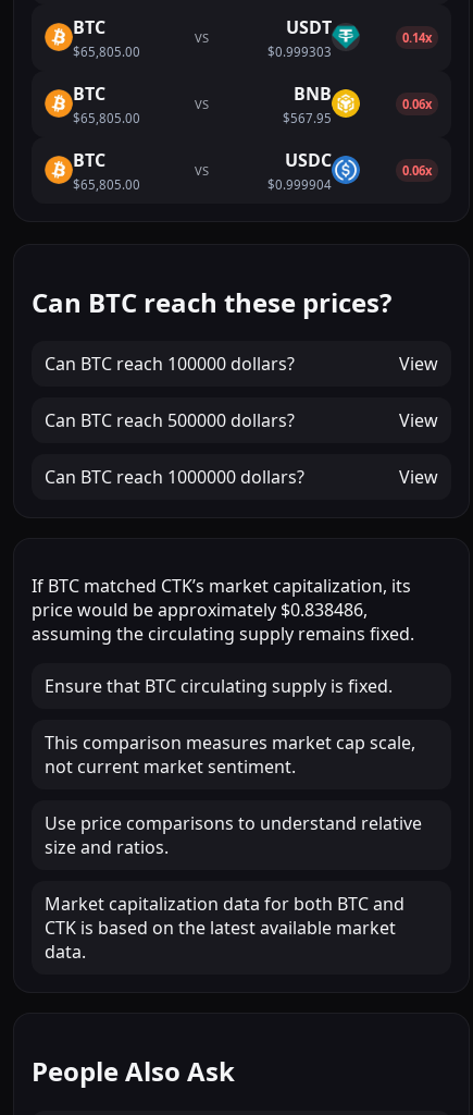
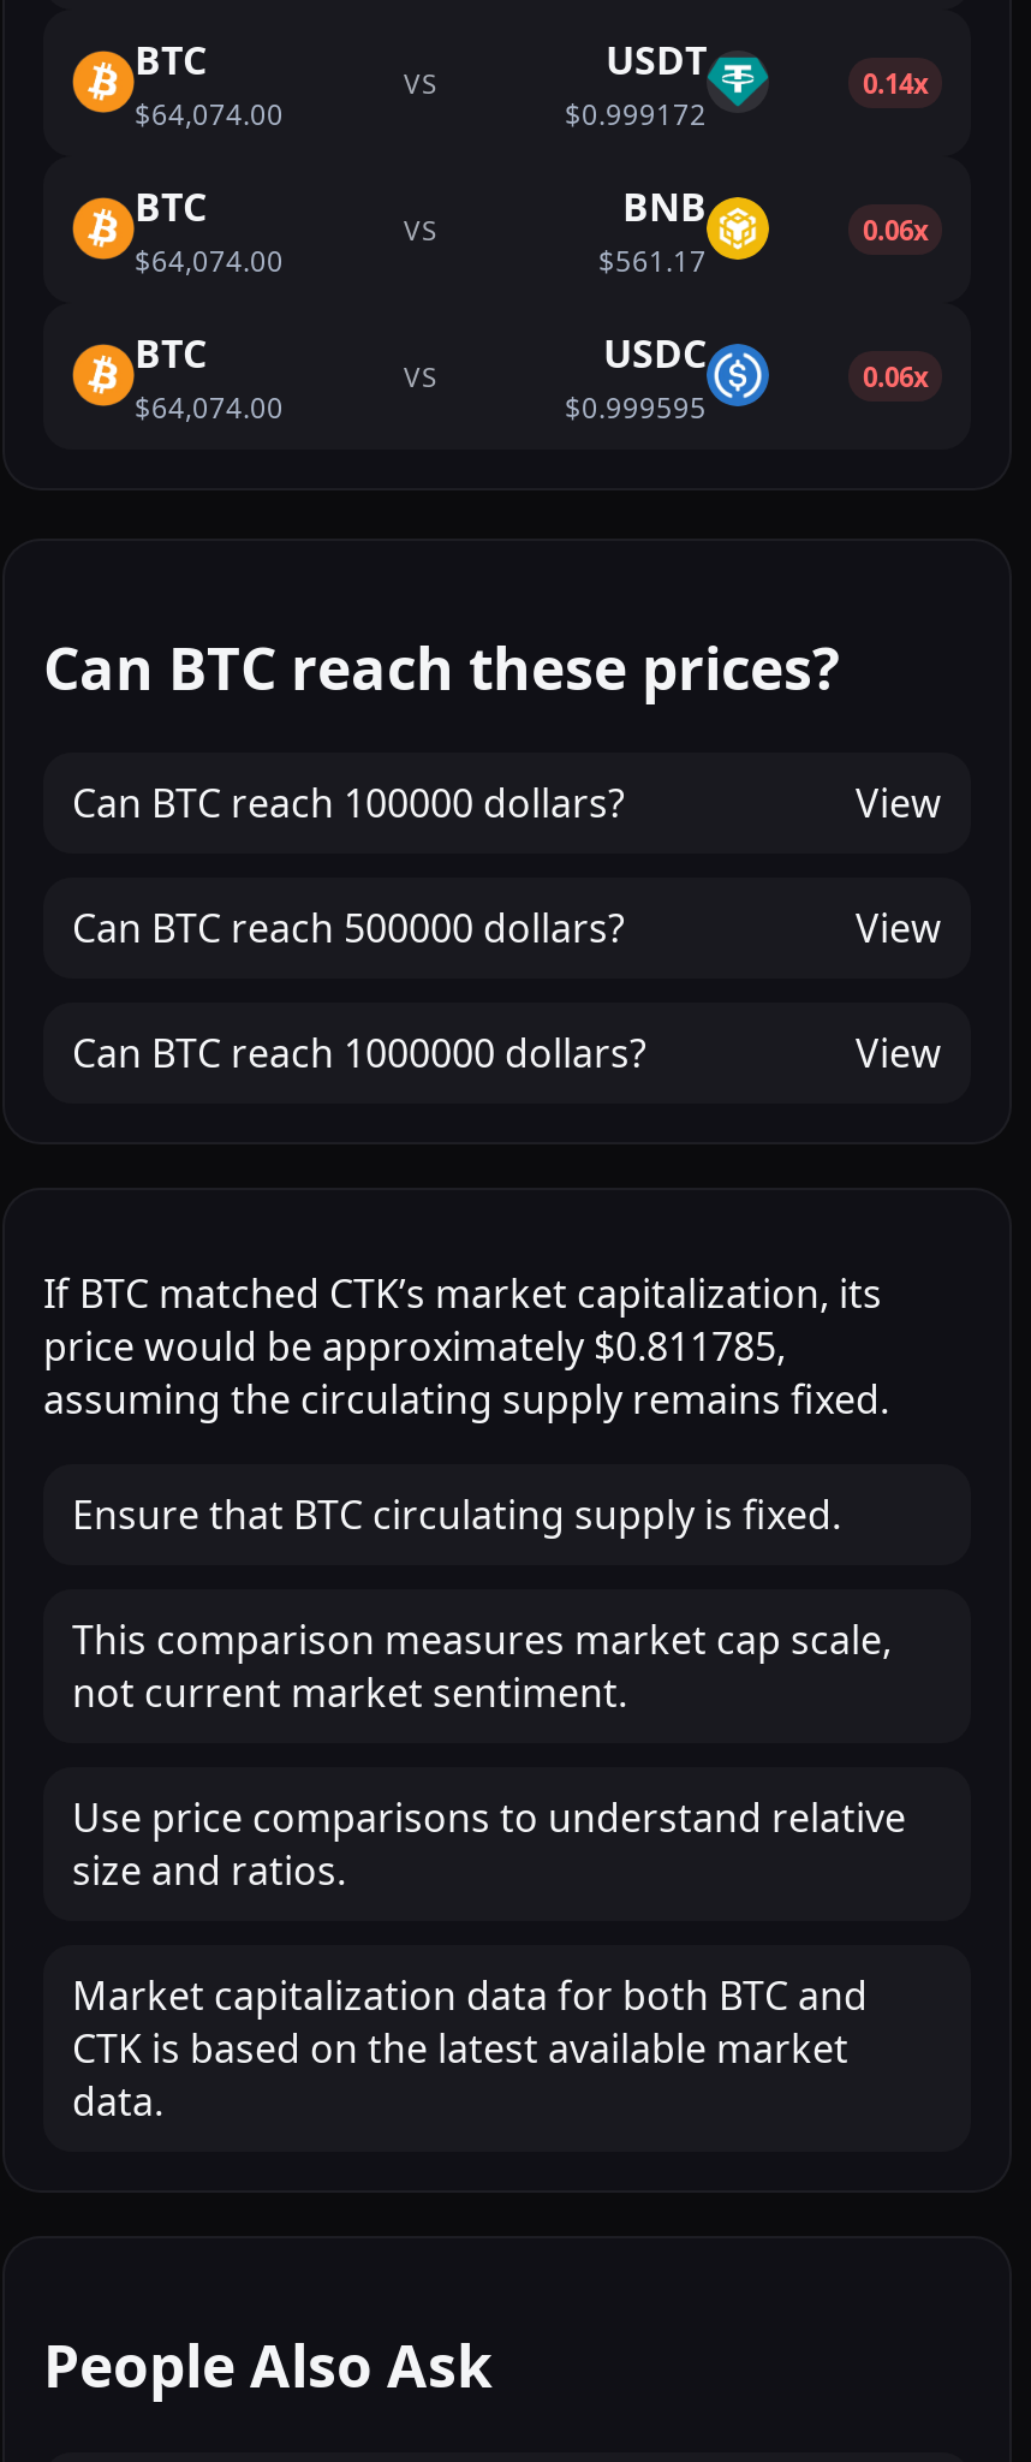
- $65,805.00
+ $64,074.00

- $0.999303
+ $0.999172

- $65,805.00
+ $64,074.00

- $567.95
+ $561.17

- $65,805.00
+ $64,074.00

- $0.999904
+ $0.999595

- price would be approximately $0.838486,
+ price would be approximately $0.811785,
